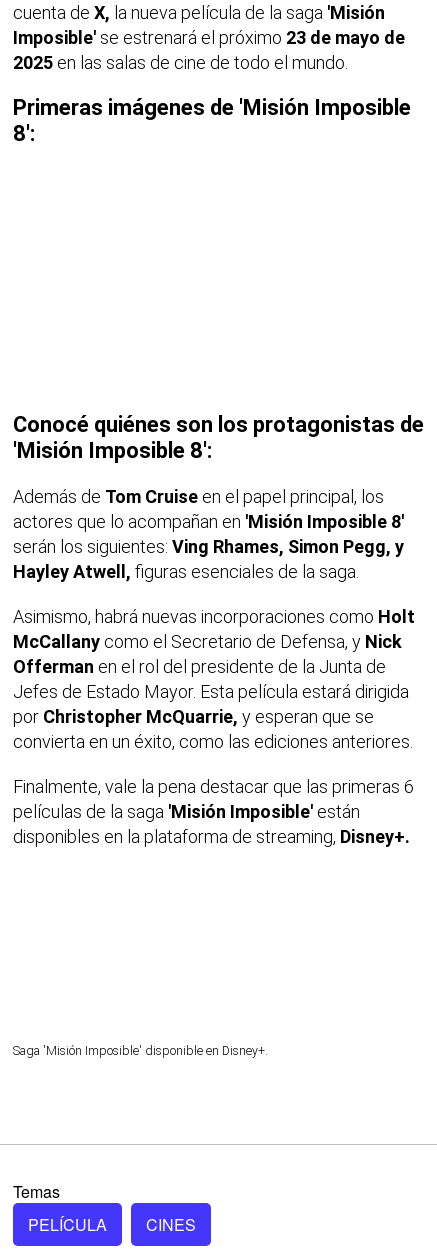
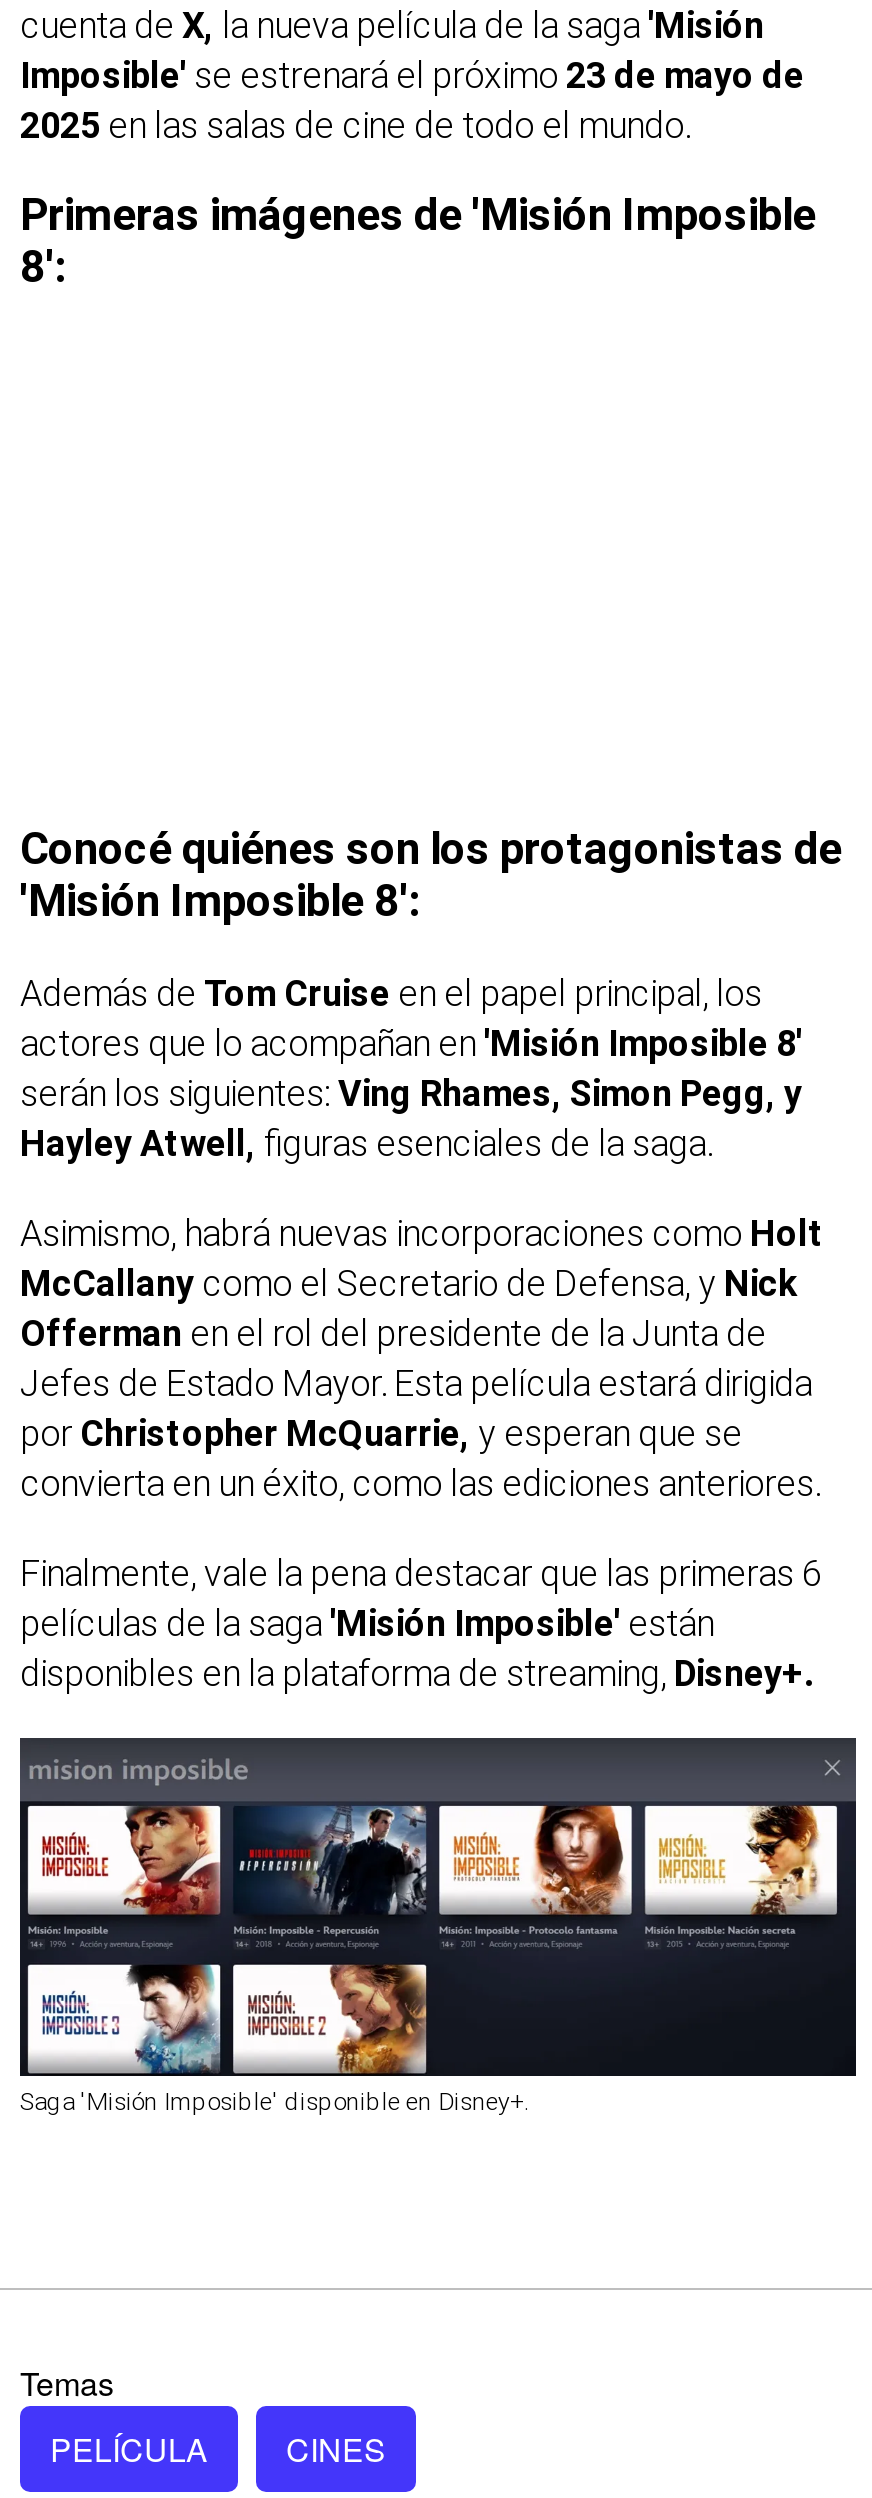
+ [image]
